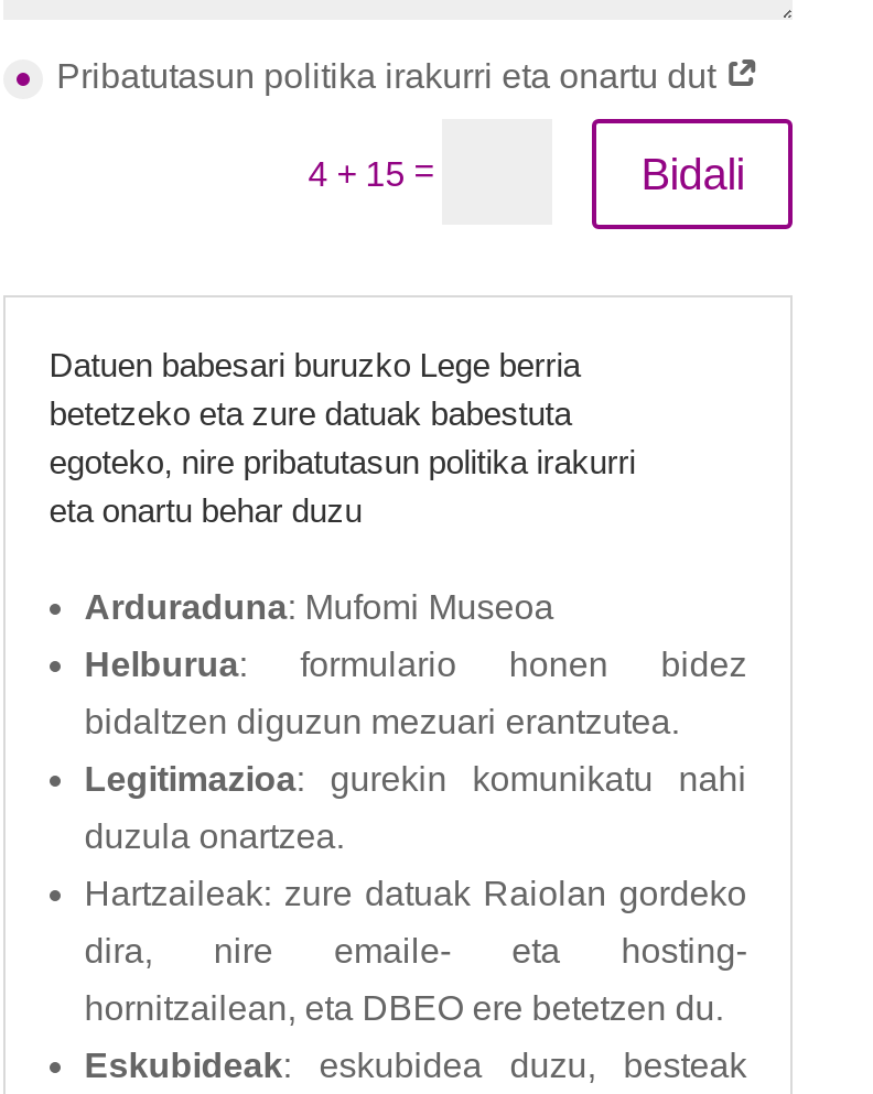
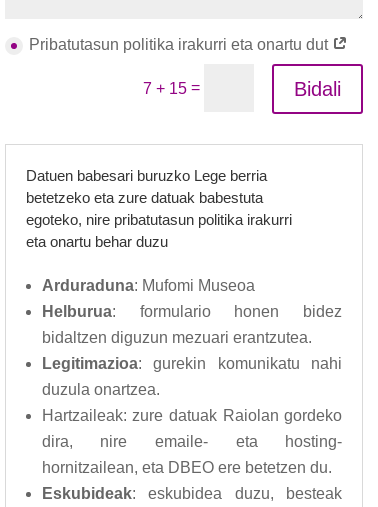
- 4 + 15 =
+ 7 + 15 =
